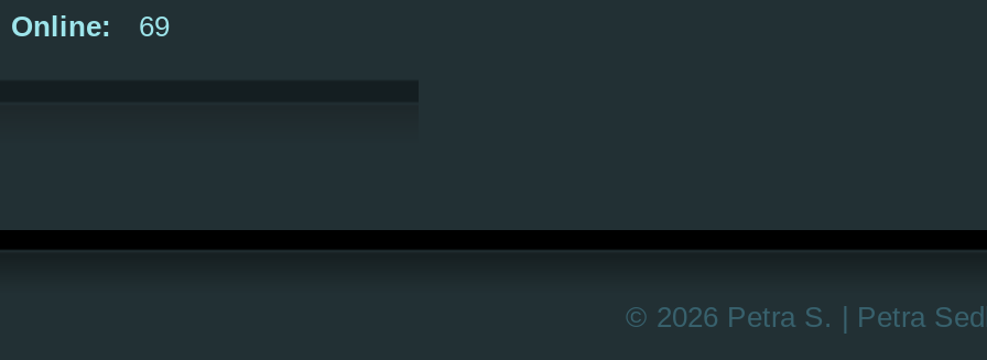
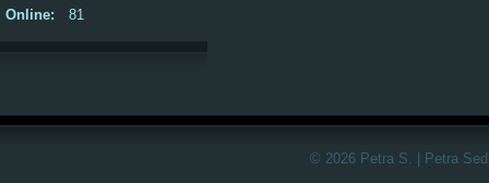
- Online: 69
+ Online: 81
